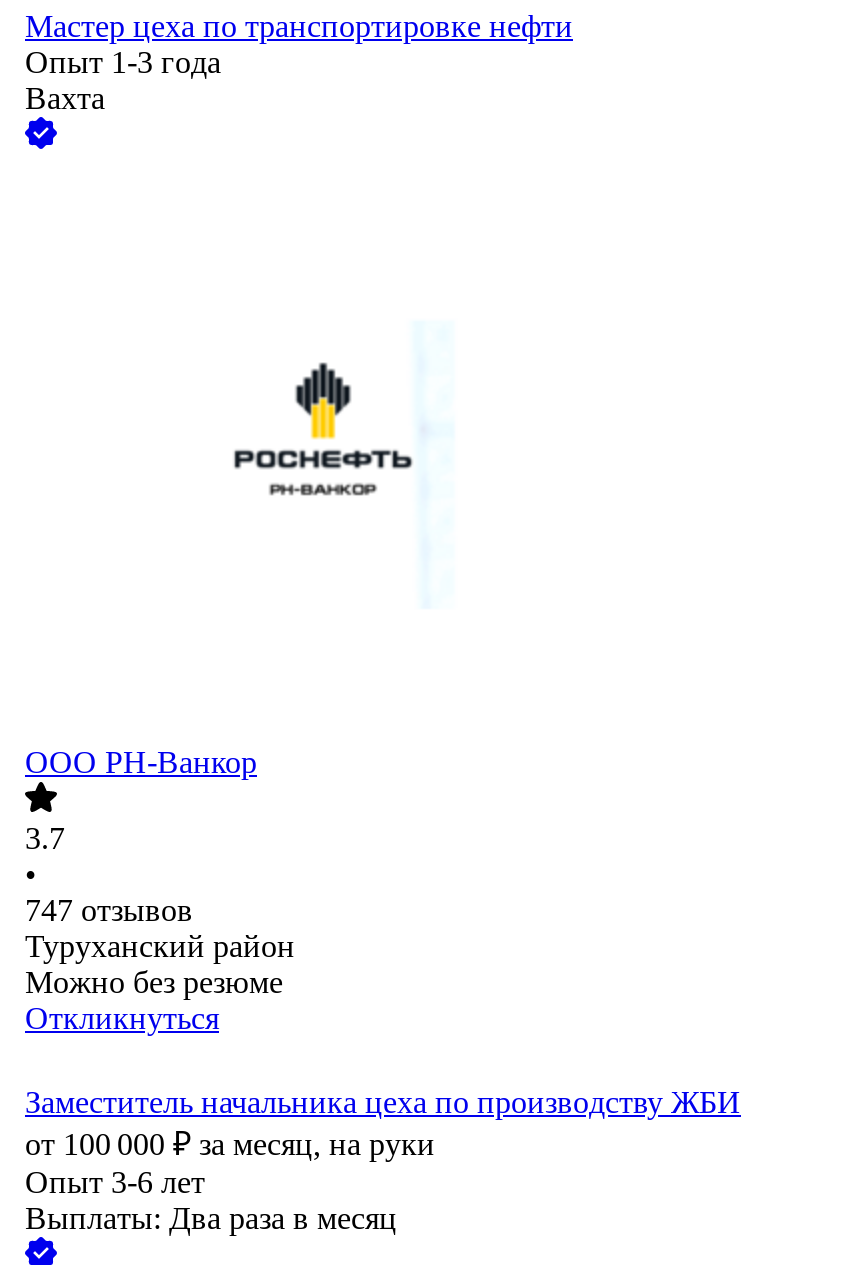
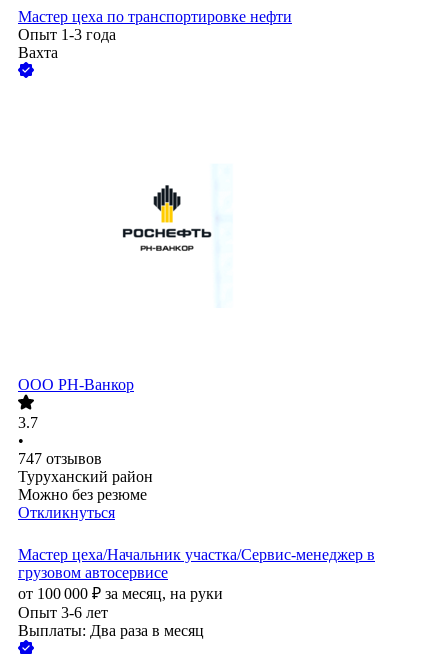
- Заместитель начальника цеха по производству ЖБИ
+ Мастер цеха/Начальник участка/Сервис-менеджер в
+ грузовом автосервисе
